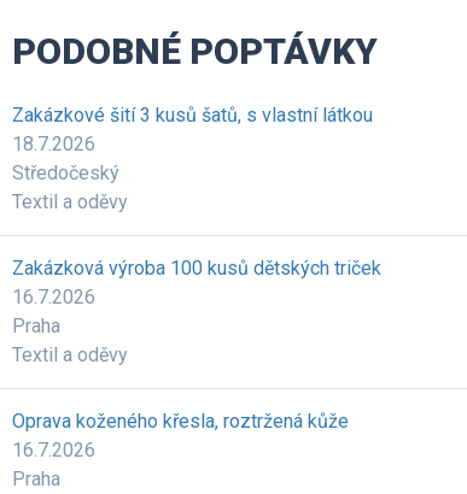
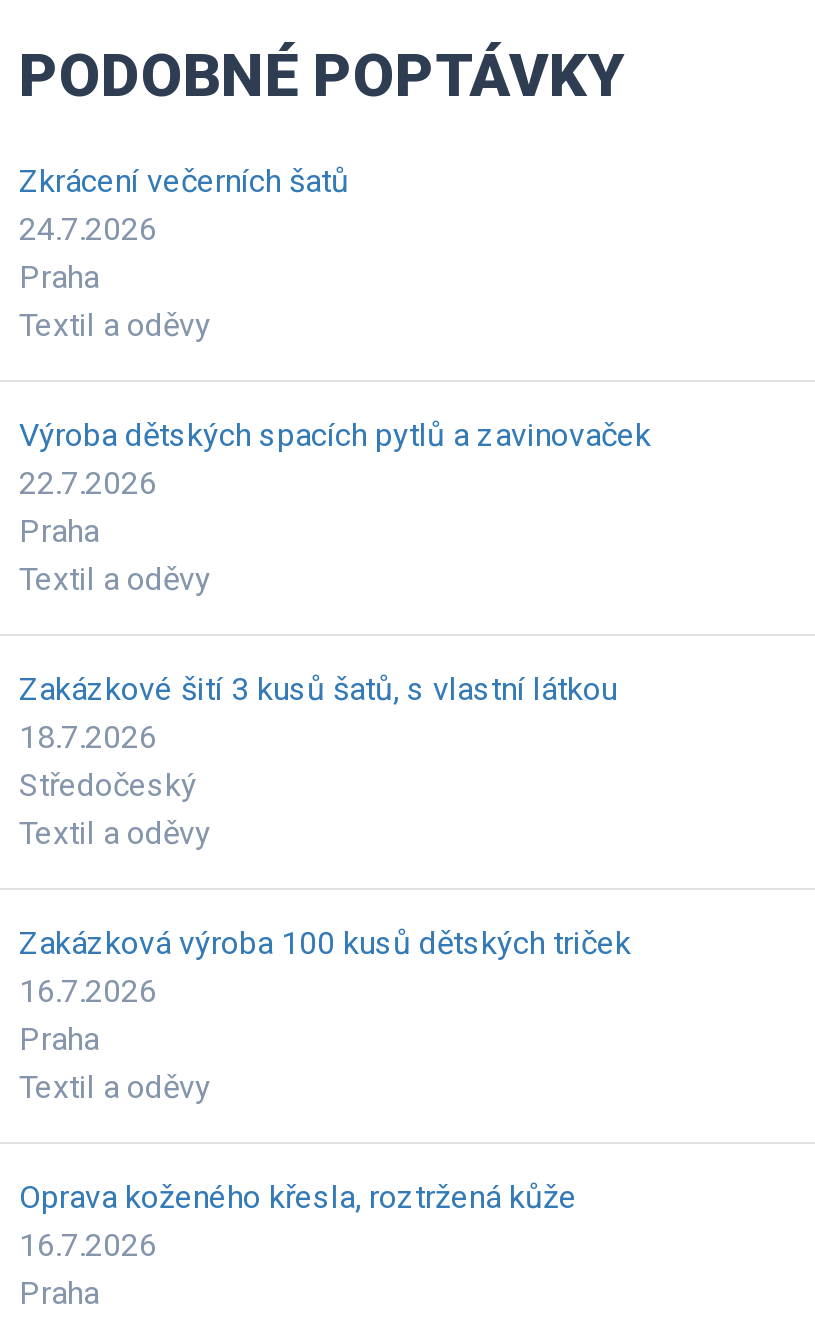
+ Zkrácení večerních šatů
+ 24.7.2026
+ Praha
+ Textil a oděvy
+ Výroba dětských spacích pytlů a zavinovaček
+ 22.7.2026
+ Praha
+ Textil a oděvy
